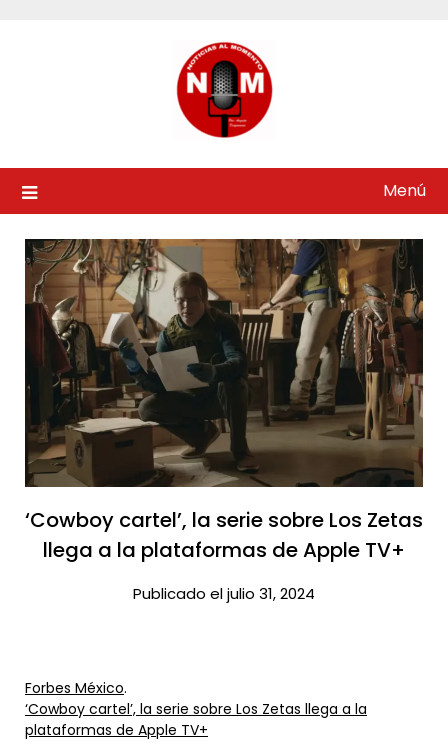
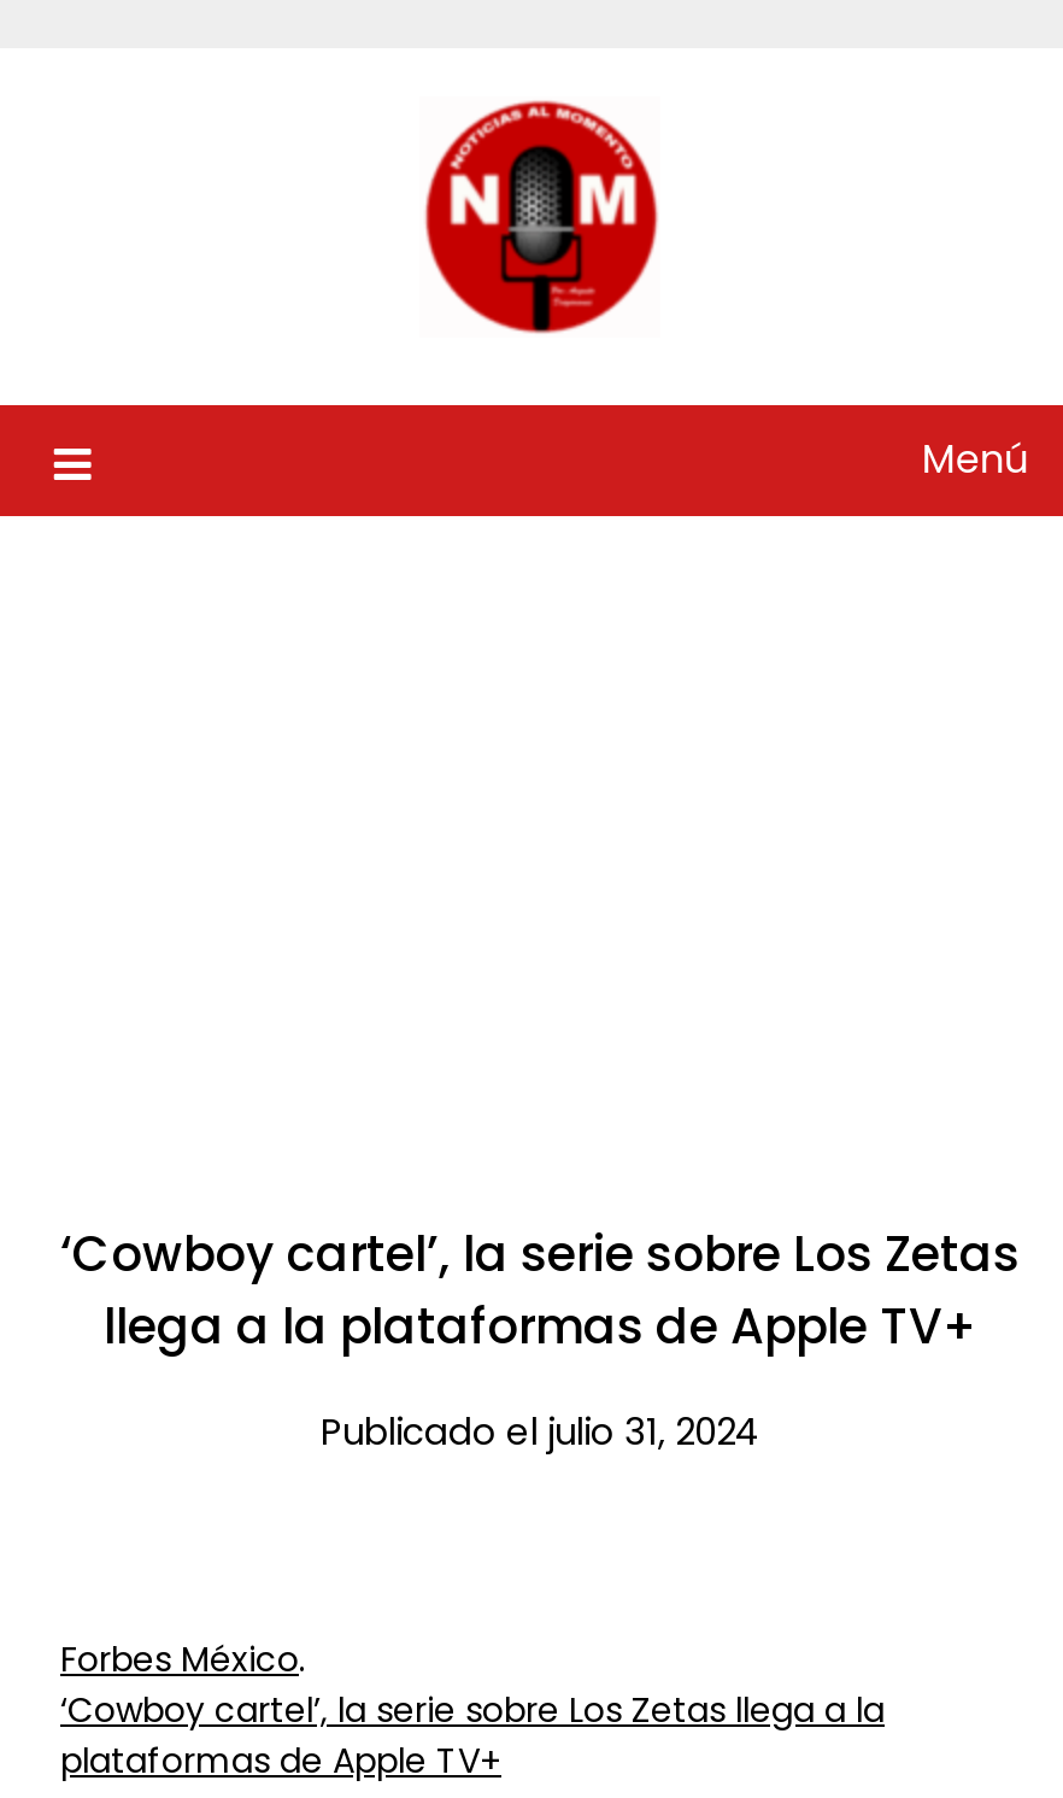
- [image]
